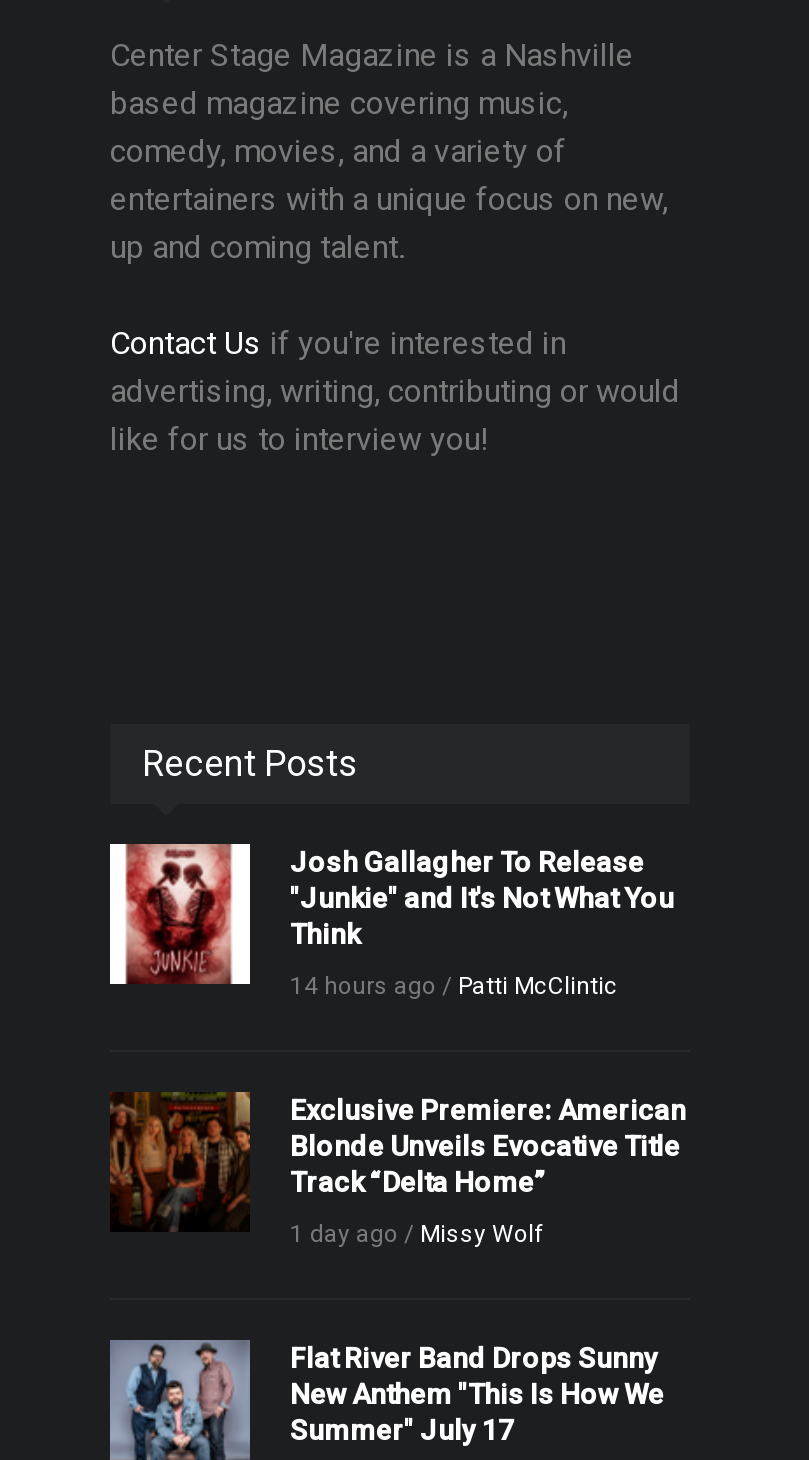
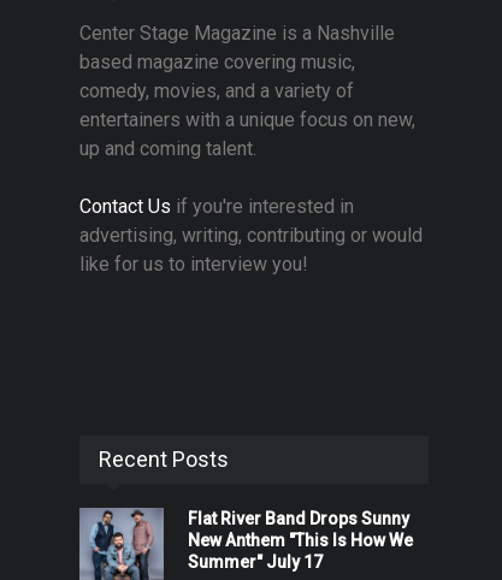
- [image]
- Josh Gallagher To Release
- "Junkie" and It's Not What You
- Think
- 14 hours ago / Patti McClintic

- [image]
- Exclusive Premiere: American
- Blonde Unveils Evocative Title
- Track “Delta Home”
- 1 day ago / Missy Wolf
